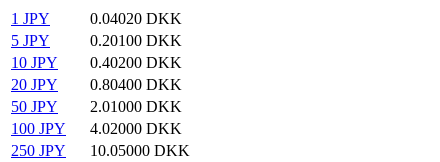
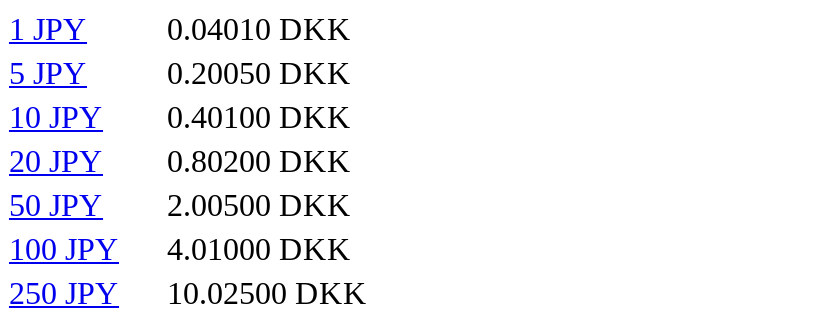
- 0.04020 DKK
+ 0.04010 DKK

- 0.20100 DKK
+ 0.20050 DKK

- 10 JPY 0.40200 DKK
+ 10 JPY 0.40100 DKK

- 20 JPY 0.80400 DKK
+ 20 JPY 0.80200 DKK

- 50 JPY 2.01000 DKK
+ 50 JPY 2.00500 DKK

- 100 JPY 4.02000 DKK
+ 100 JPY 4.01000 DKK

- 250 JPY 10.05000 DKK
+ 250 JPY 10.02500 DKK
